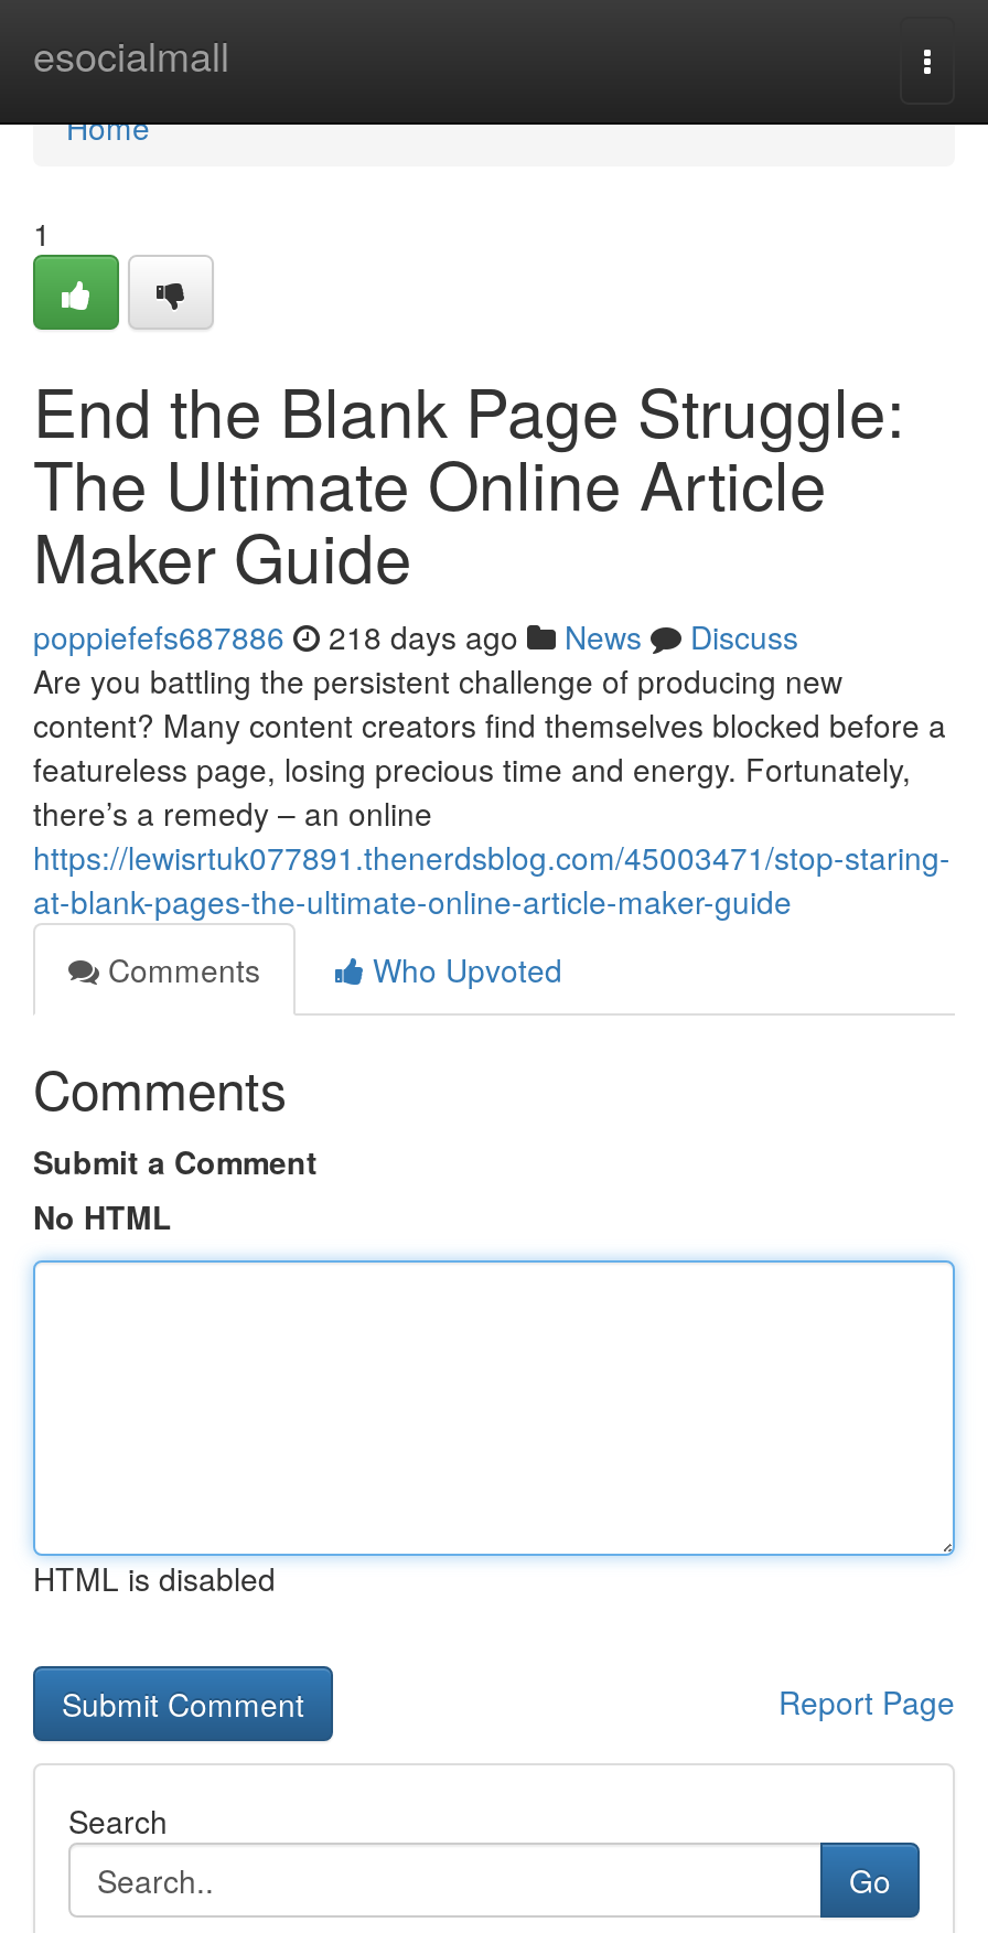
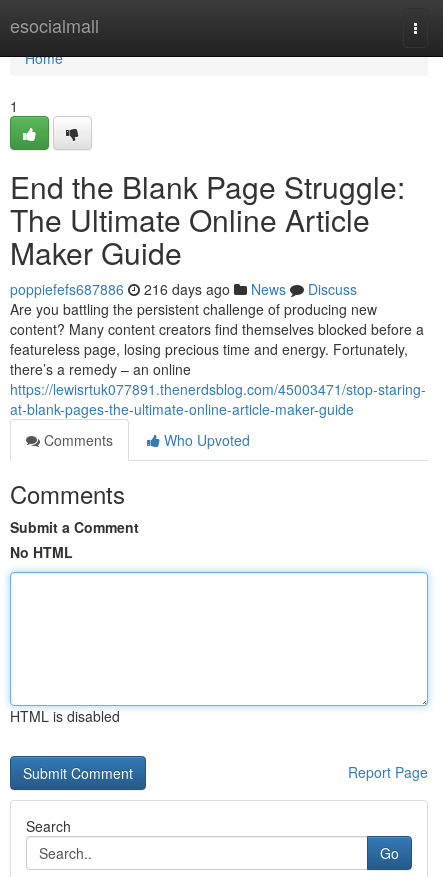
- poppiefefs687886 218 days ago News Discuss
+ poppiefefs687886 216 days ago News Discuss
